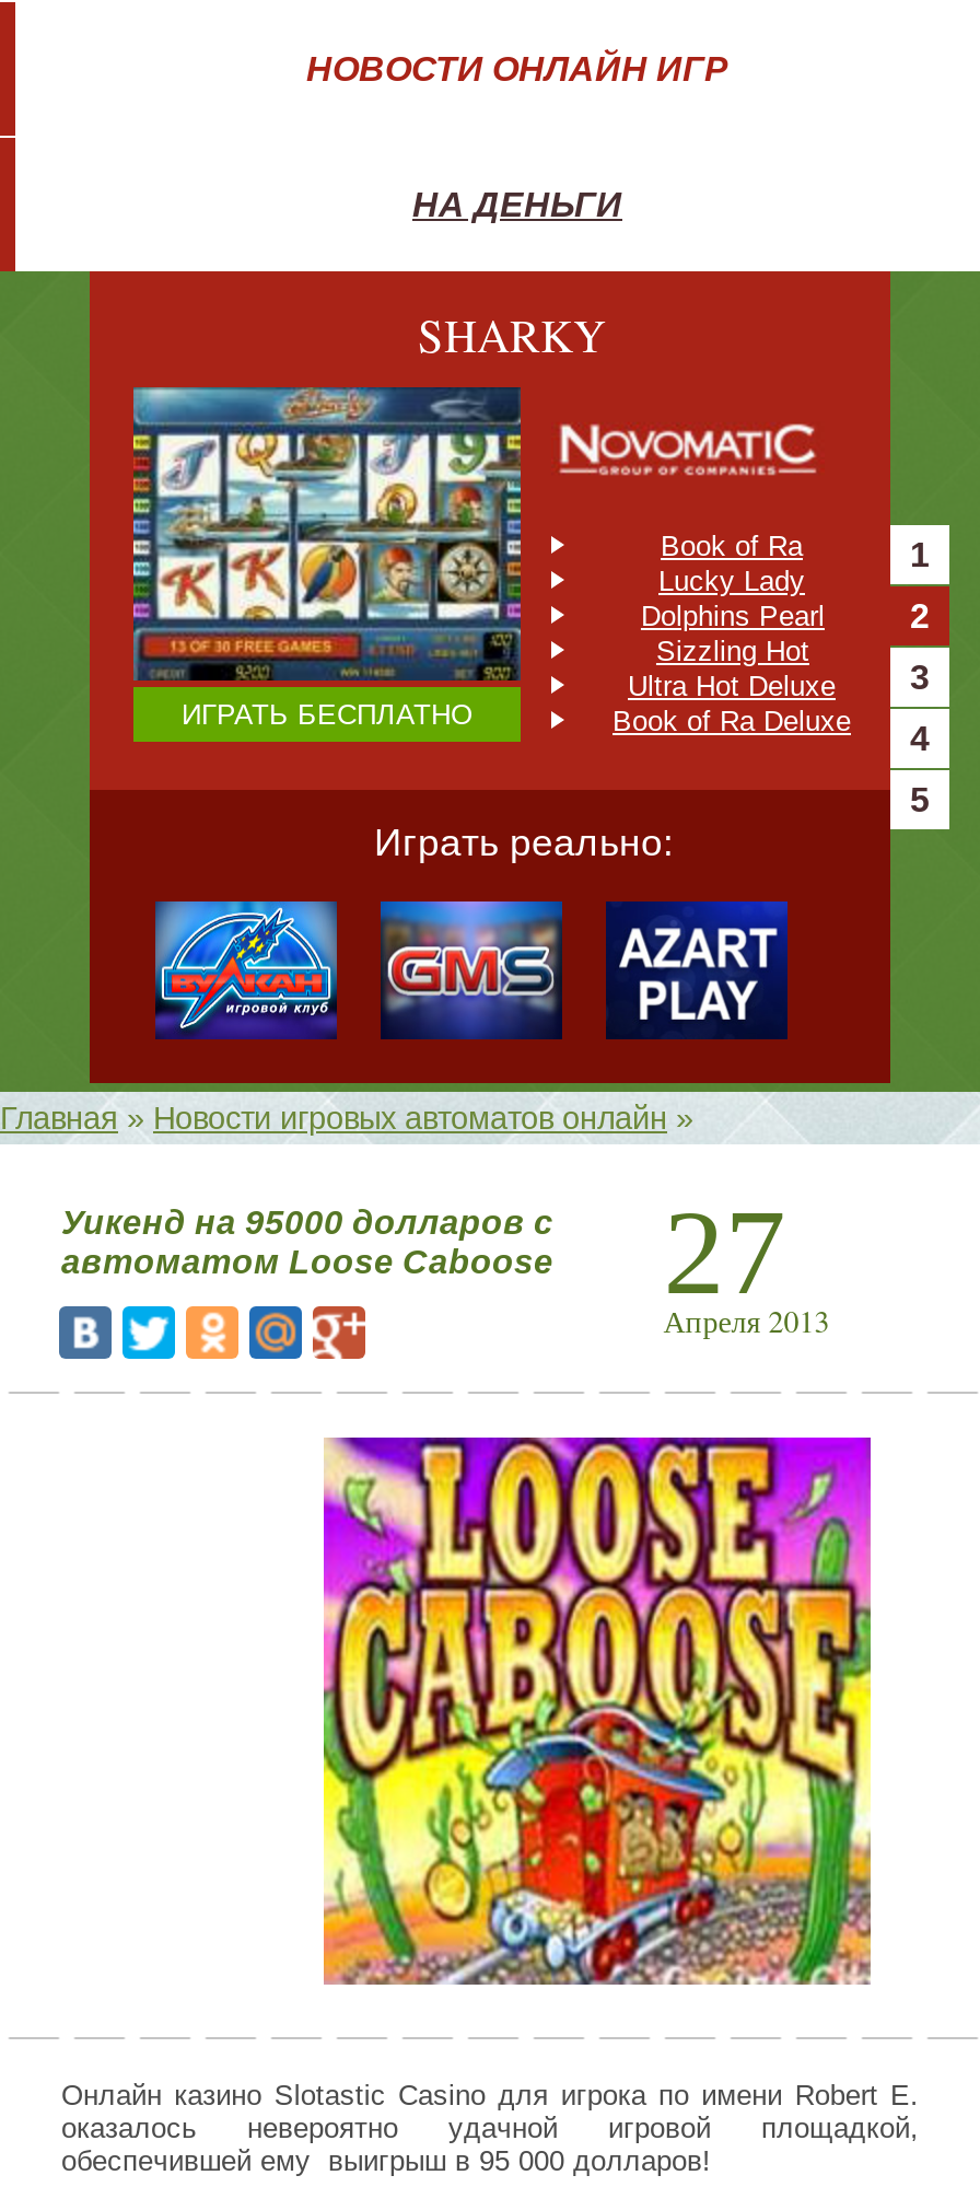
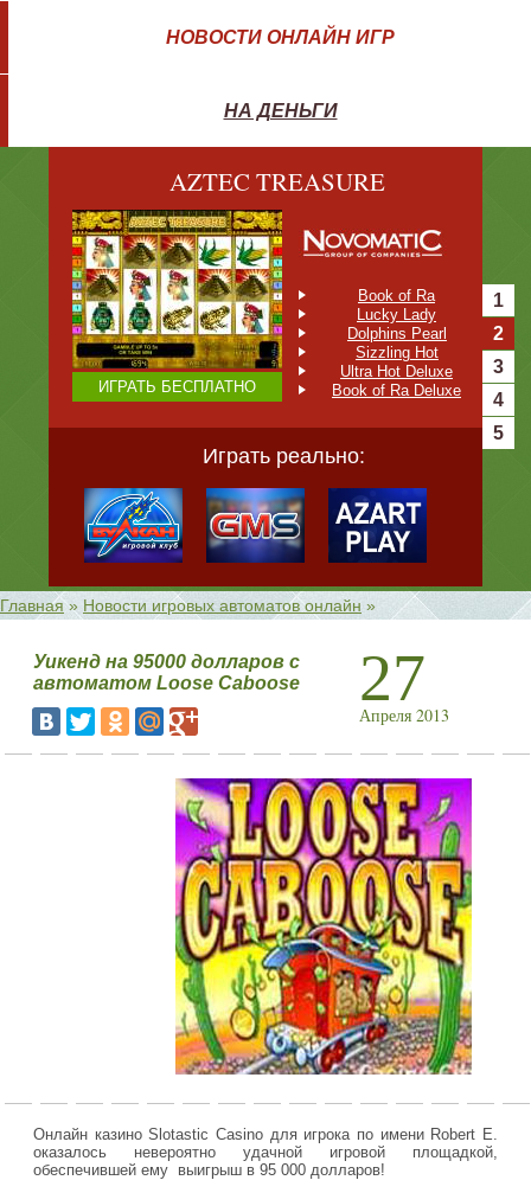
- SHARKY
+ AZTEC TREASURE

- [image]
+ [image]
